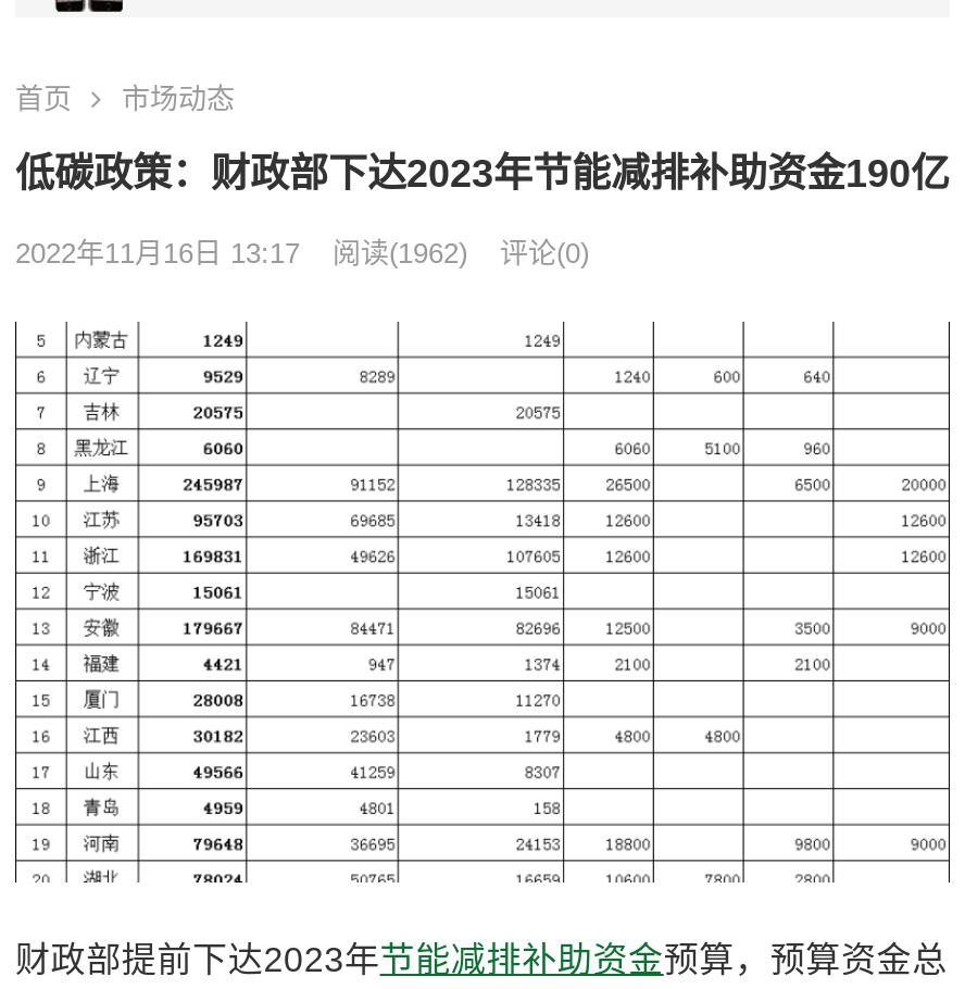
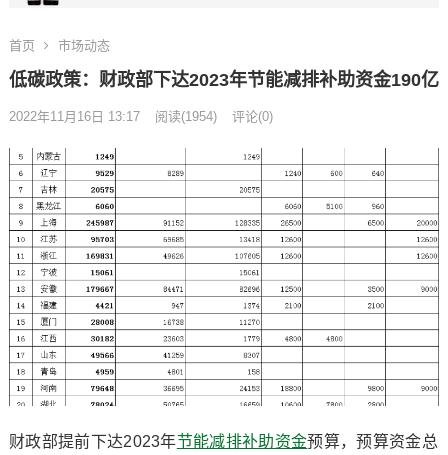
- 2022年11月16日 13:17 阅读(1962) 评论(0)
+ 2022年11月16日 13:17 阅读(1954) 评论(0)
